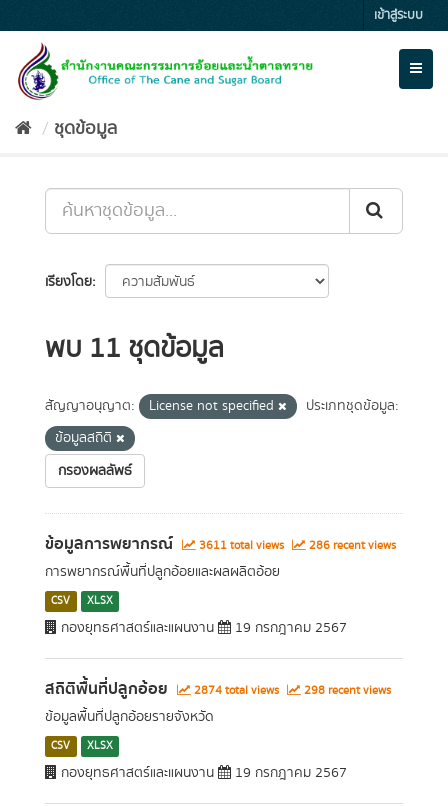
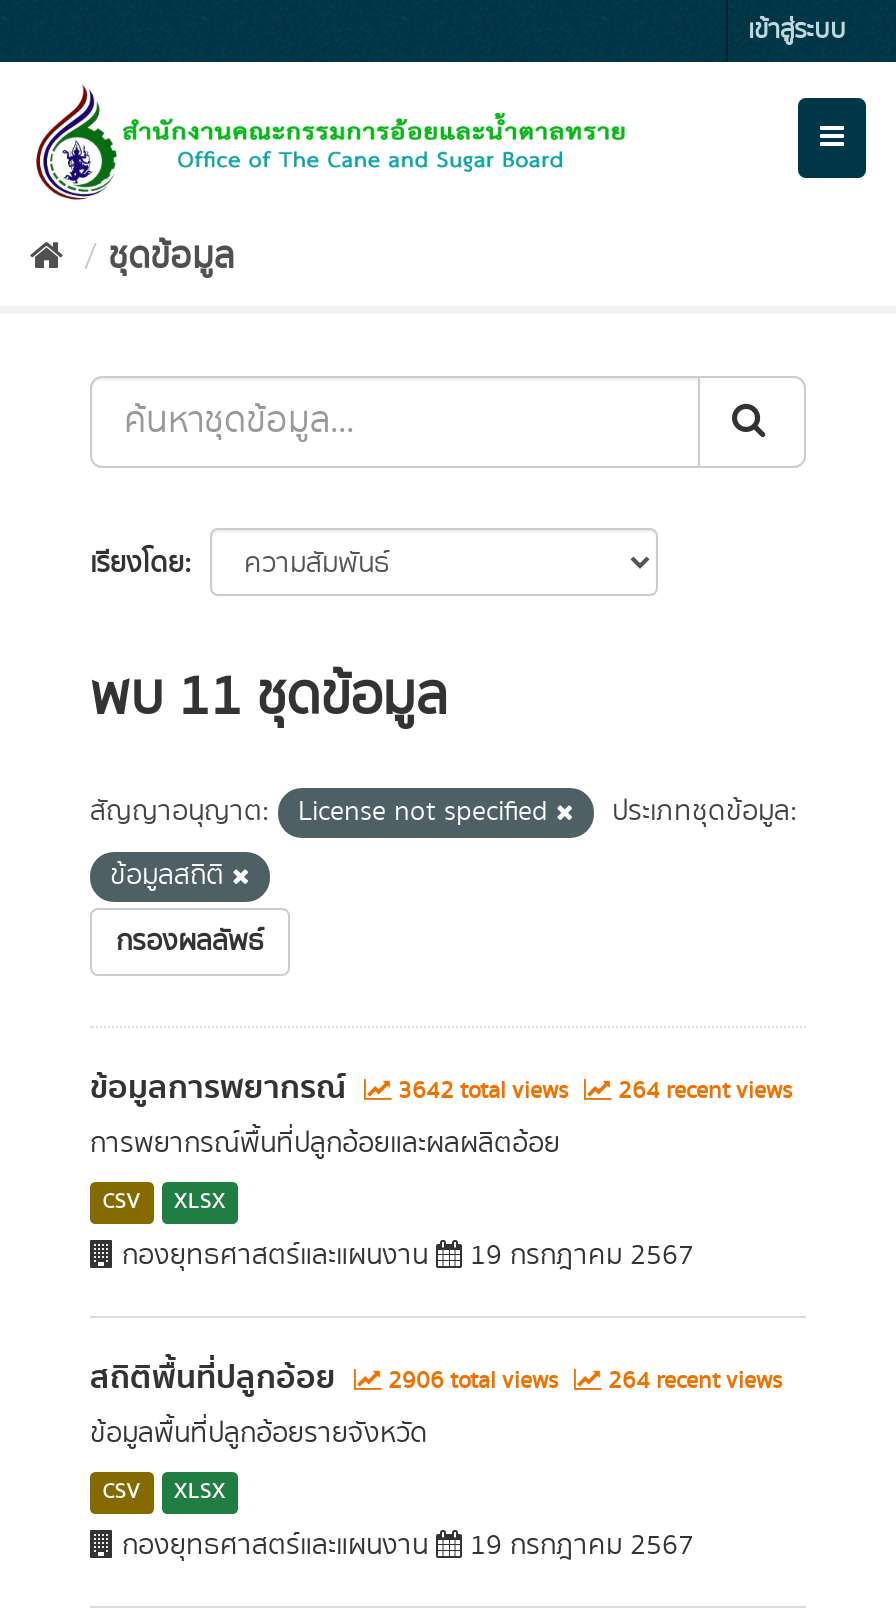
- 3611 total views
+ 3642 total views

- 286 recent views
+ 264 recent views

- 2874 total views
+ 2906 total views

- 298 recent views
+ 264 recent views
